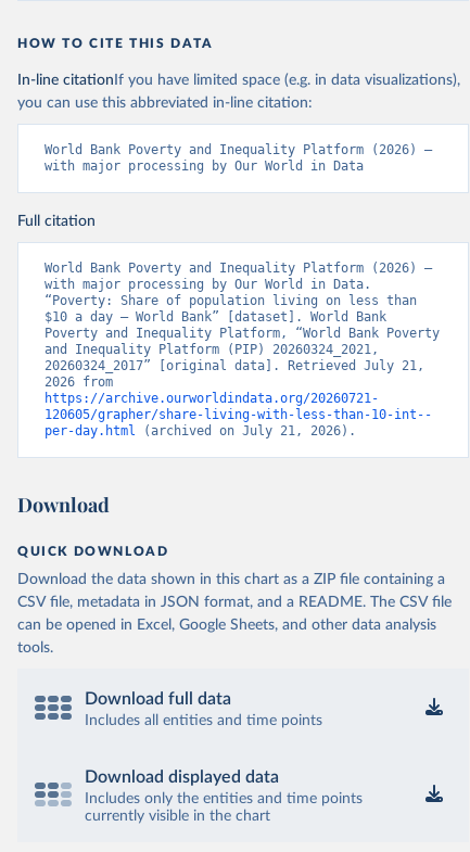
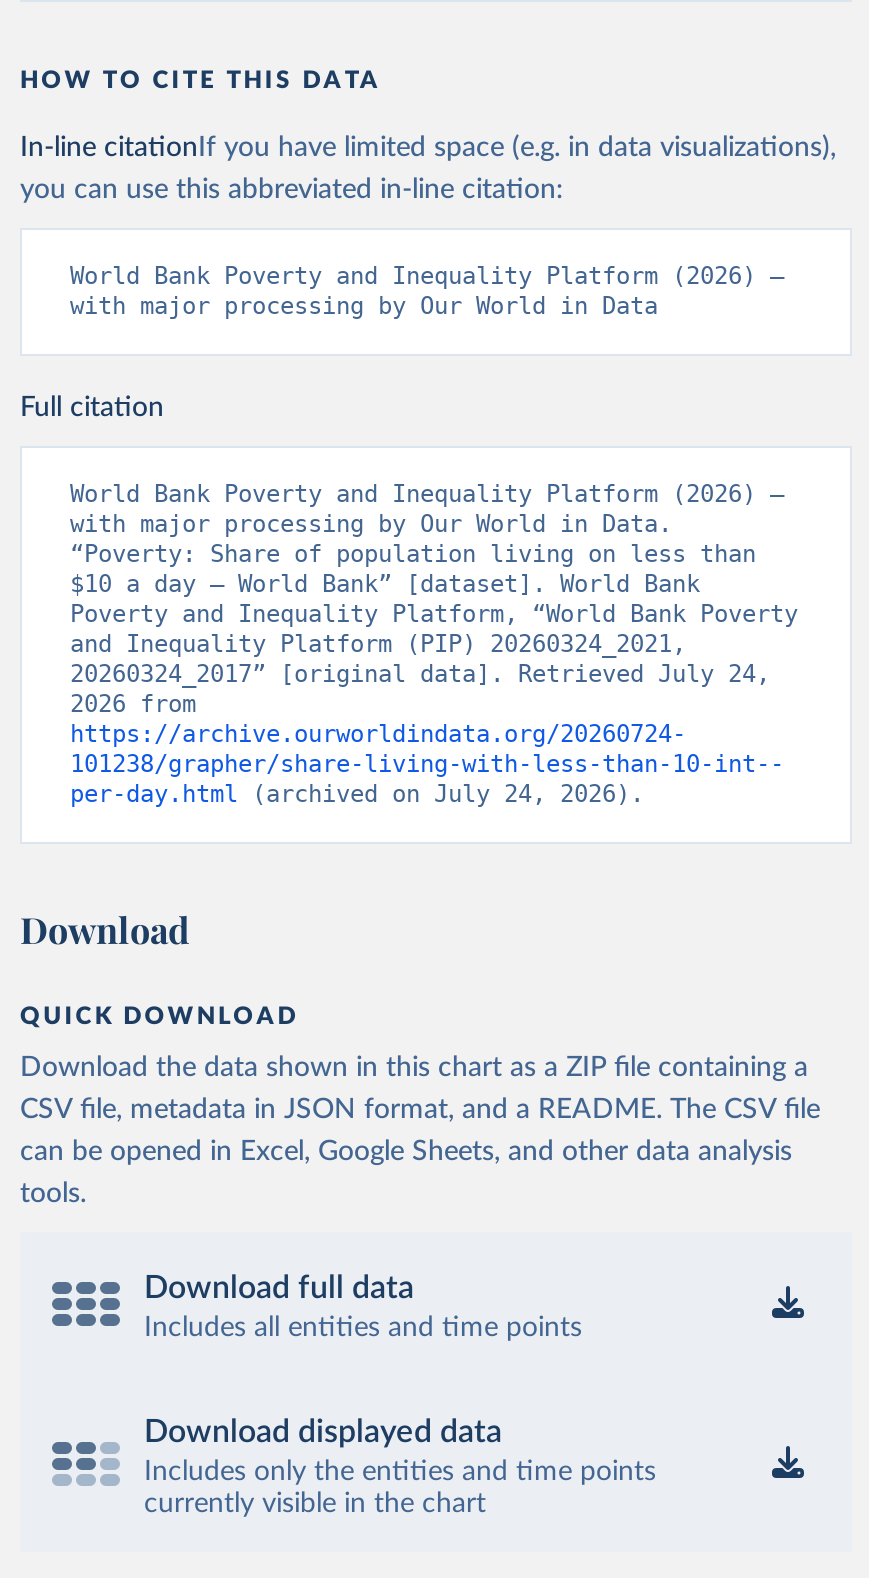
- 20260324_2017” [original data]. Retrieved July 21,
+ 20260324_2017” [original data]. Retrieved July 24,

- https://archive.ourworldindata.org/20260721-
- 120605/grapher/share-living-with-less-than-10-int--
- per-day.html (archived on July 21, 2026).
+ https://archive.ourworldindata.org/20260724-
+ 101238/grapher/share-living-with-less-than-10-int--
+ per-day.html (archived on July 24, 2026).
